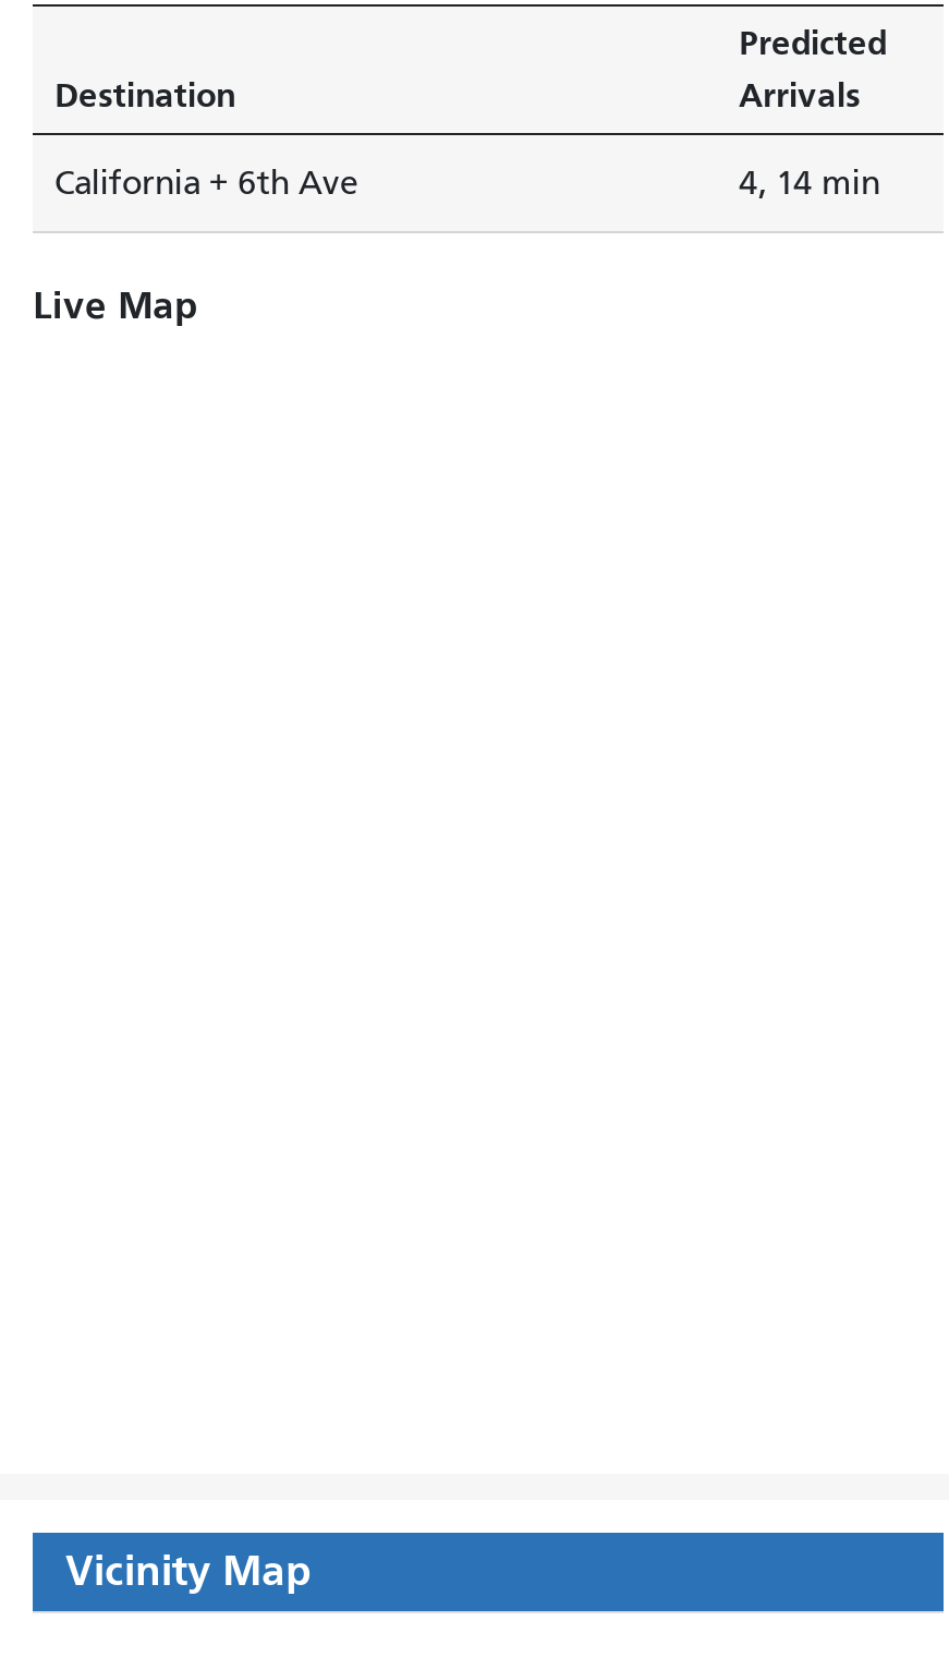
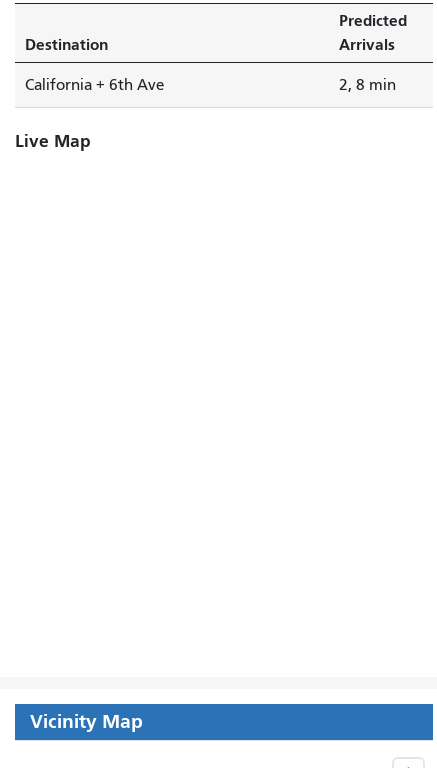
- 4, 14 min
+ 2, 8 min
